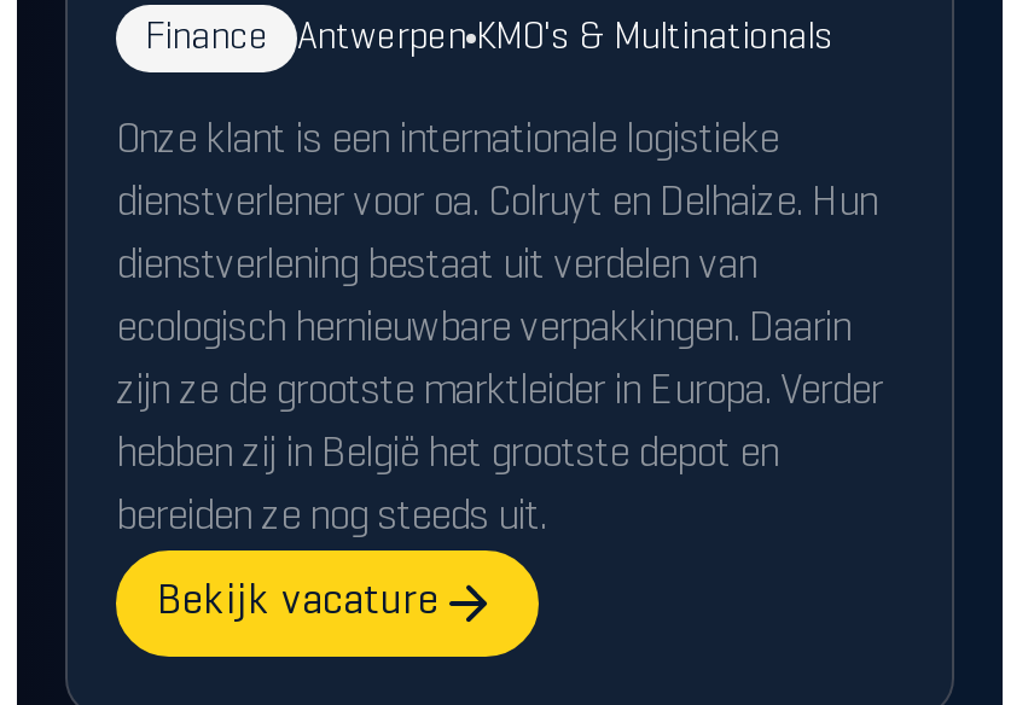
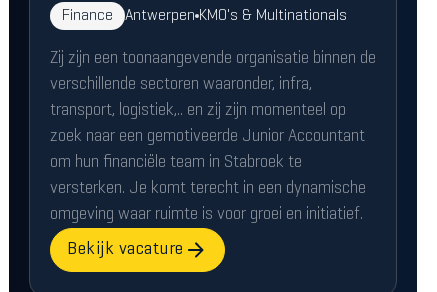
- Onze klant is een internationale logistieke
+ Zij zijn een toonaangevende organisatie binnen de

- dienstverlener voor oa. Colruyt en Delhaize. Hun
+ verschillende sectoren waaronder, infra,

- dienstverlening bestaat uit verdelen van
+ transport, logistiek,.. en zij zijn momenteel op

- ecologisch hernieuwbare verpakkingen. Daarin
+ zoek naar een gemotiveerde Junior Accountant

- zijn ze de grootste marktleider in Europa. Verder
+ om hun financiële team in Stabroek te

- hebben zij in België het grootste depot en
+ versterken. Je komt terecht in een dynamische

- bereiden ze nog steeds uit.
+ omgeving waar ruimte is voor groei en initiatief.
